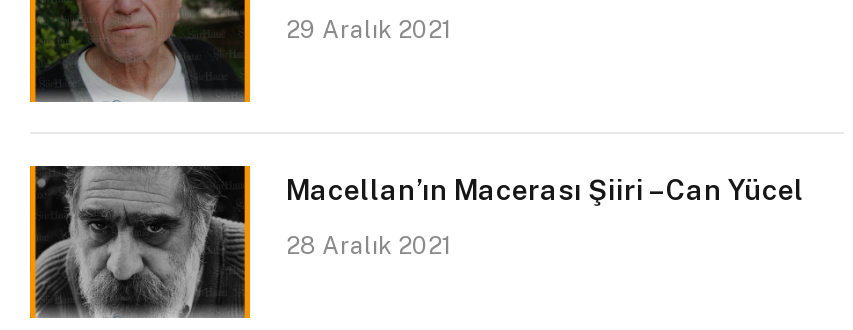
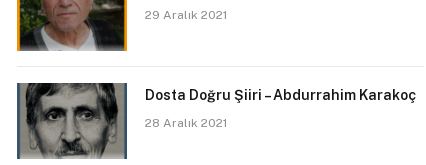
- [image]
- Macellan’ın Macerası Şiiri – Can Yücel
+ [image]
+ Dosta Doğru Şiiri – Abdurrahim Karakoç
